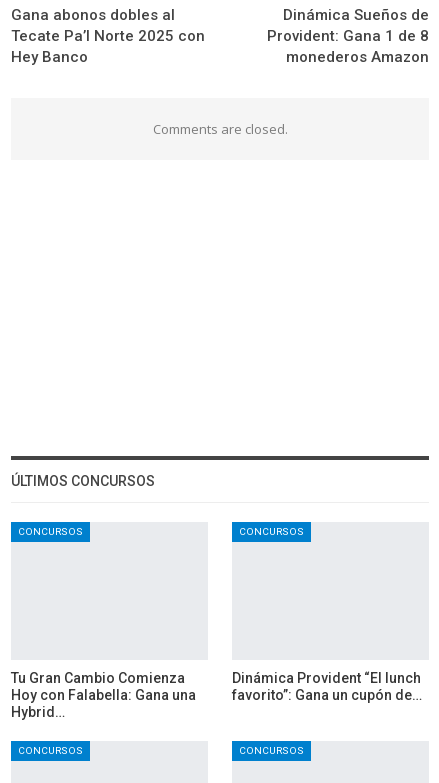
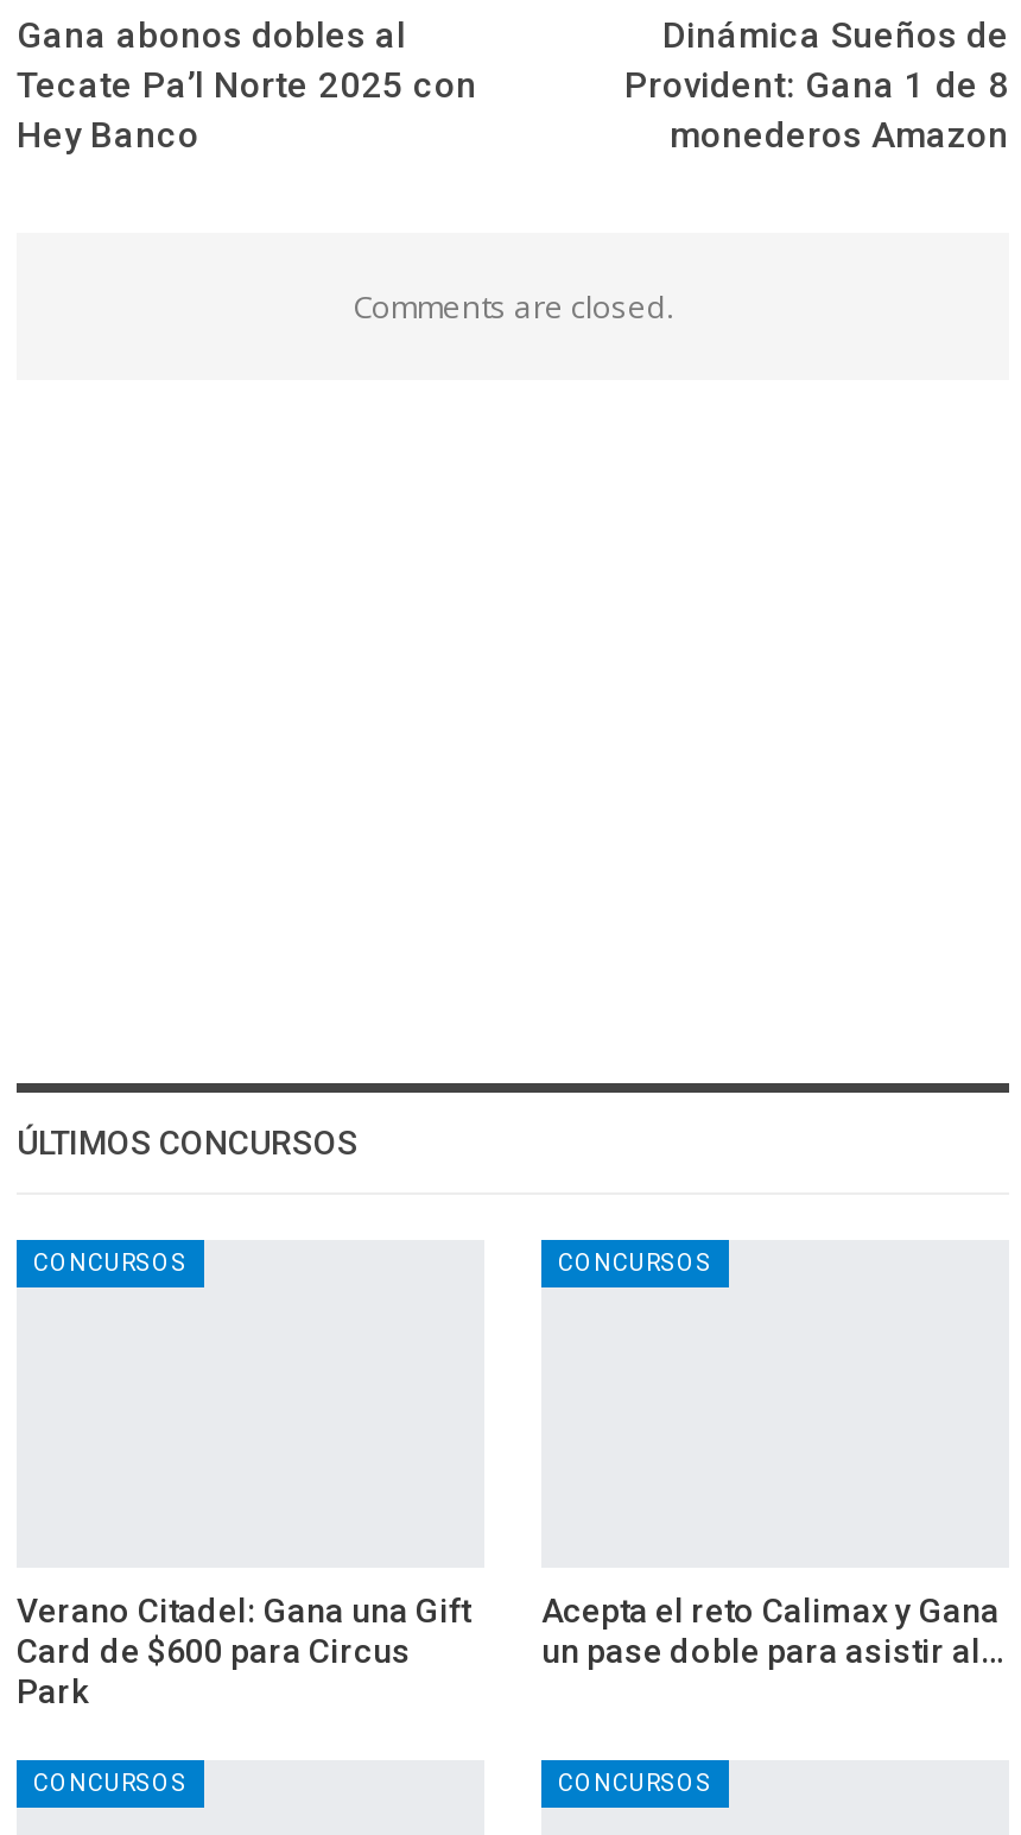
- Tu Gran Cambio Comienza
- Hoy con Falabella: Gana una
- Hybrid…
+ Verano Citadel: Gana una Gift
+ Card de $600 para Circus
+ Park

- Dinámica Provident “El lunch
- favorito”: Gana un cupón de…
+ Acepta el reto Calimax y Gana
+ un pase doble para asistir al…
